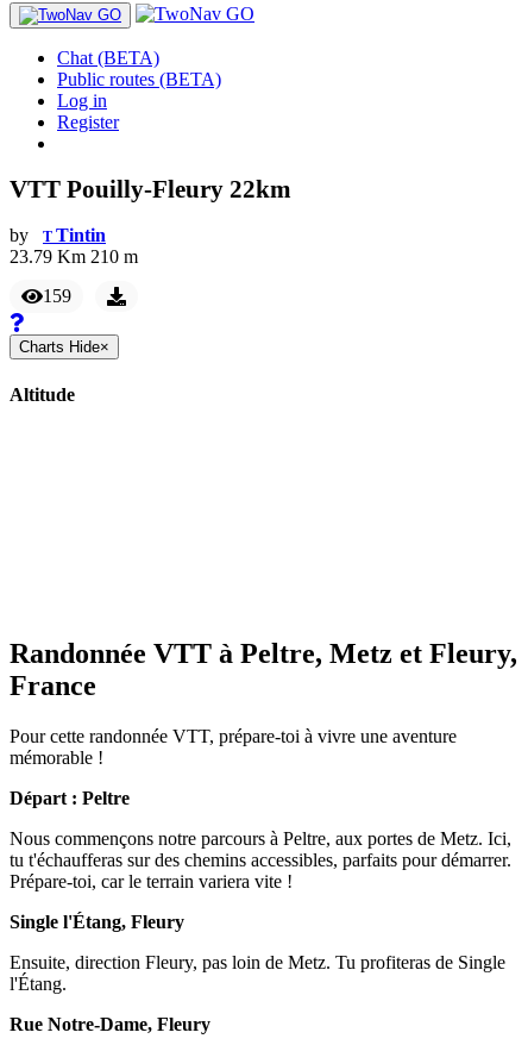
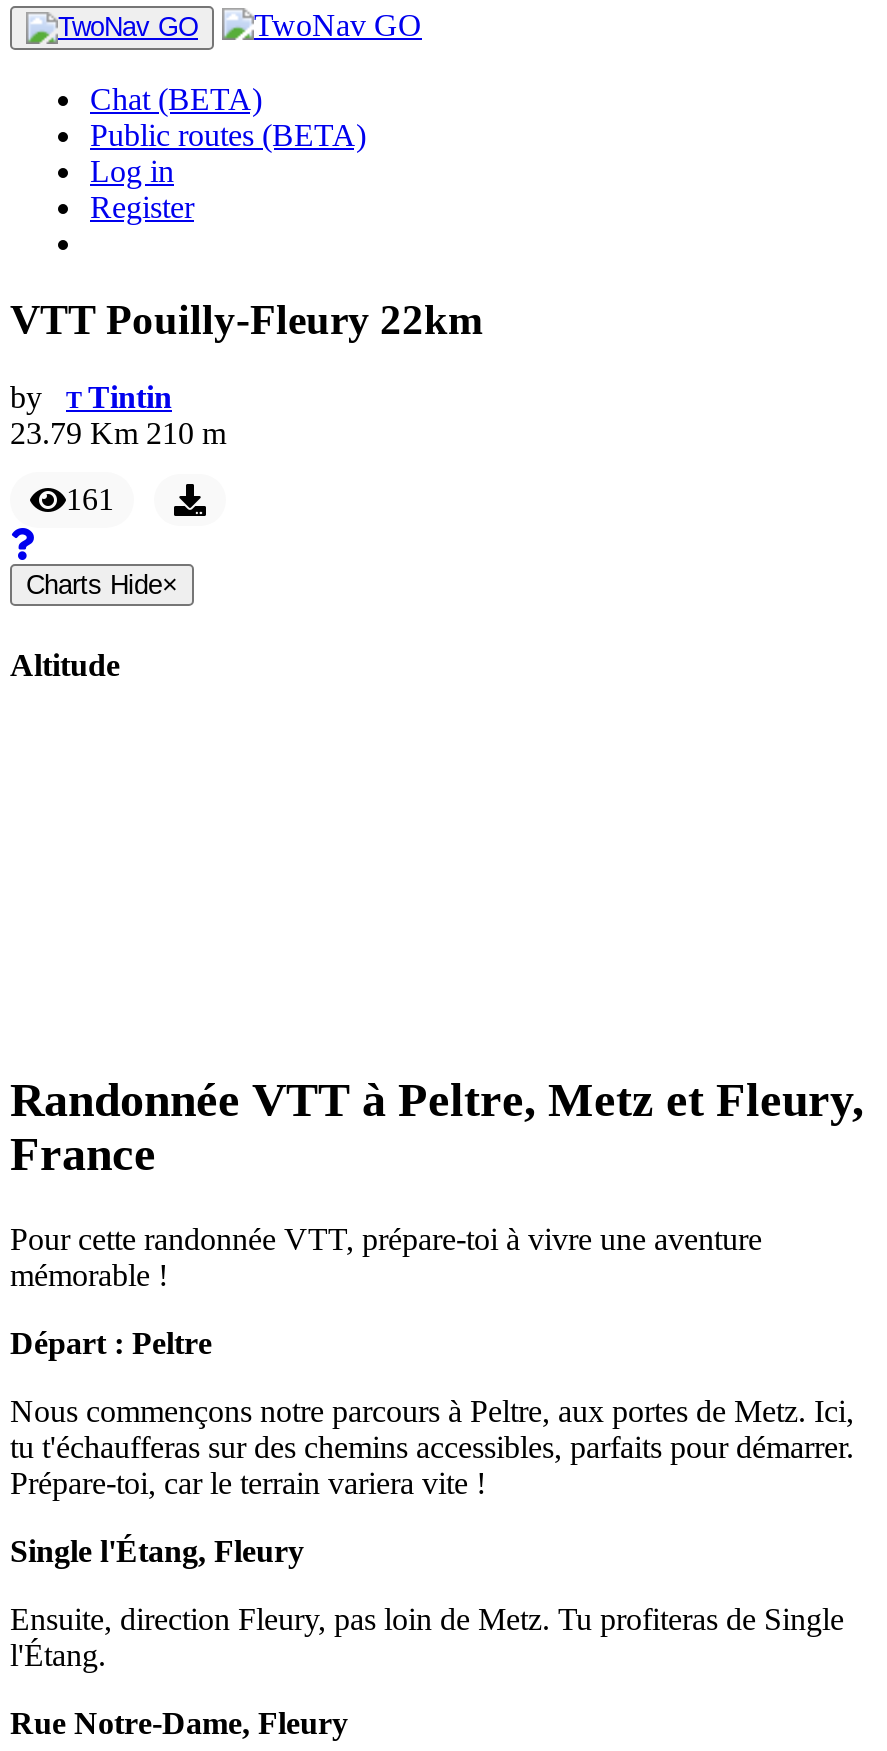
- 159
+ 161
